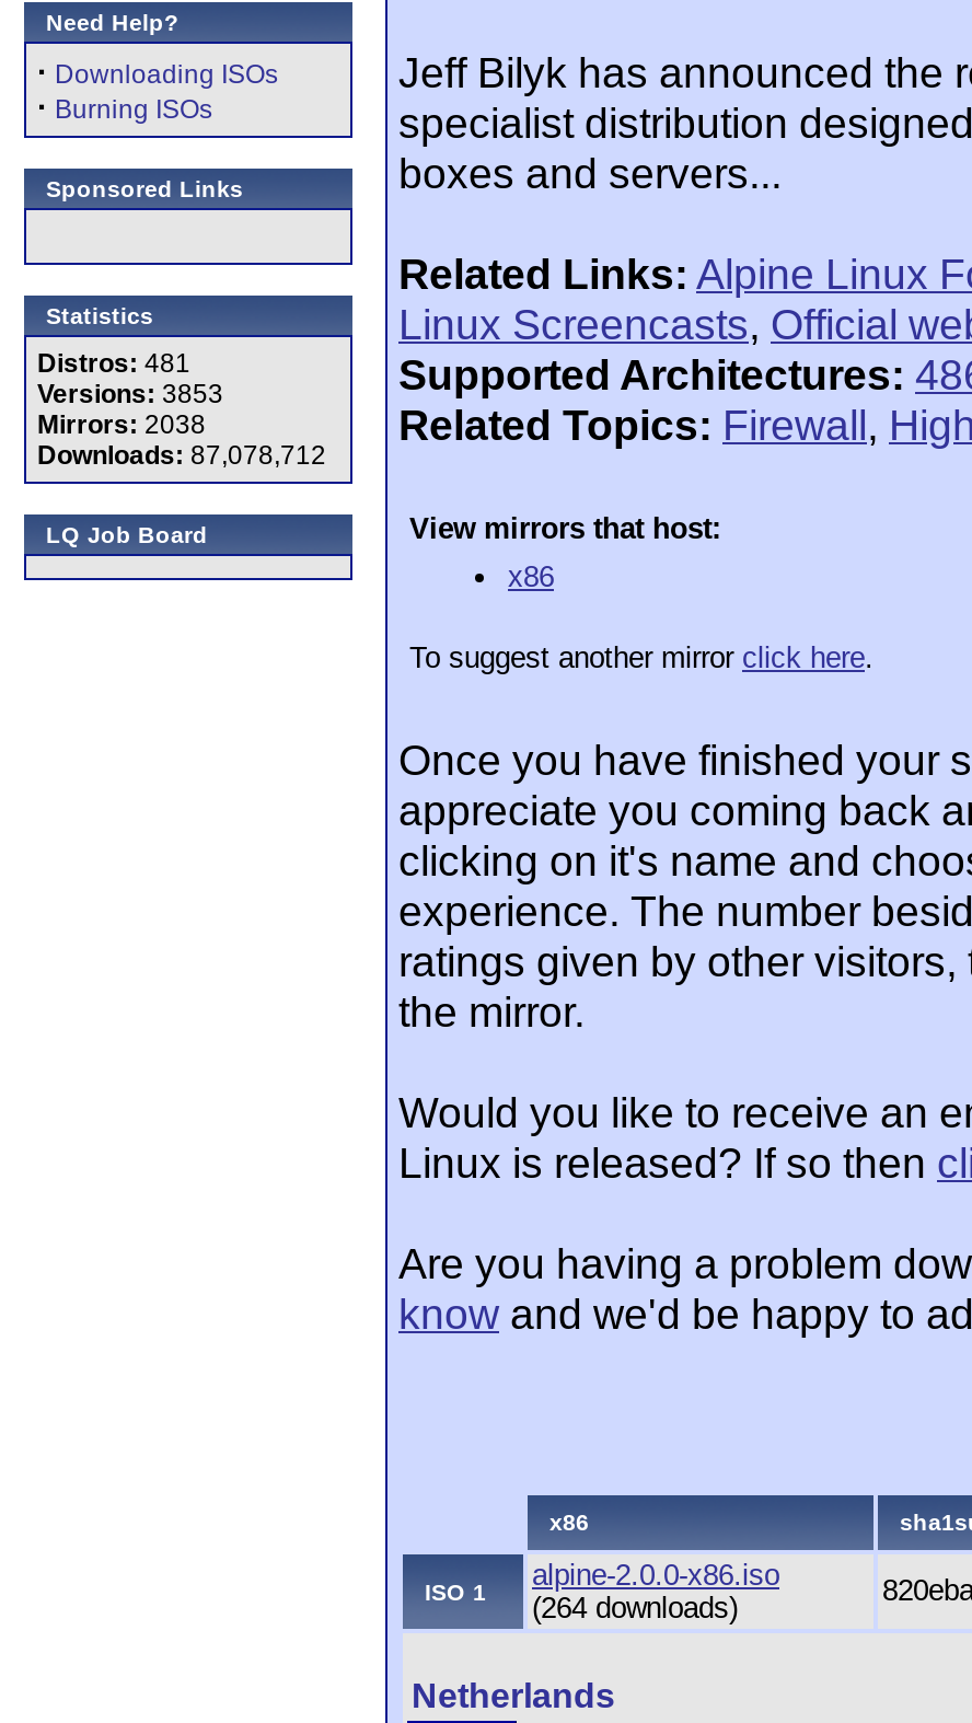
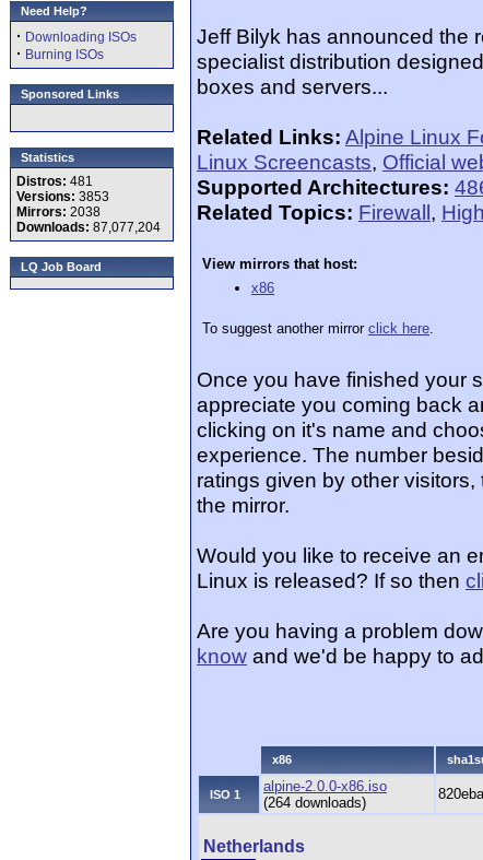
- Downloads: 87,078,712
+ Downloads: 87,077,204
